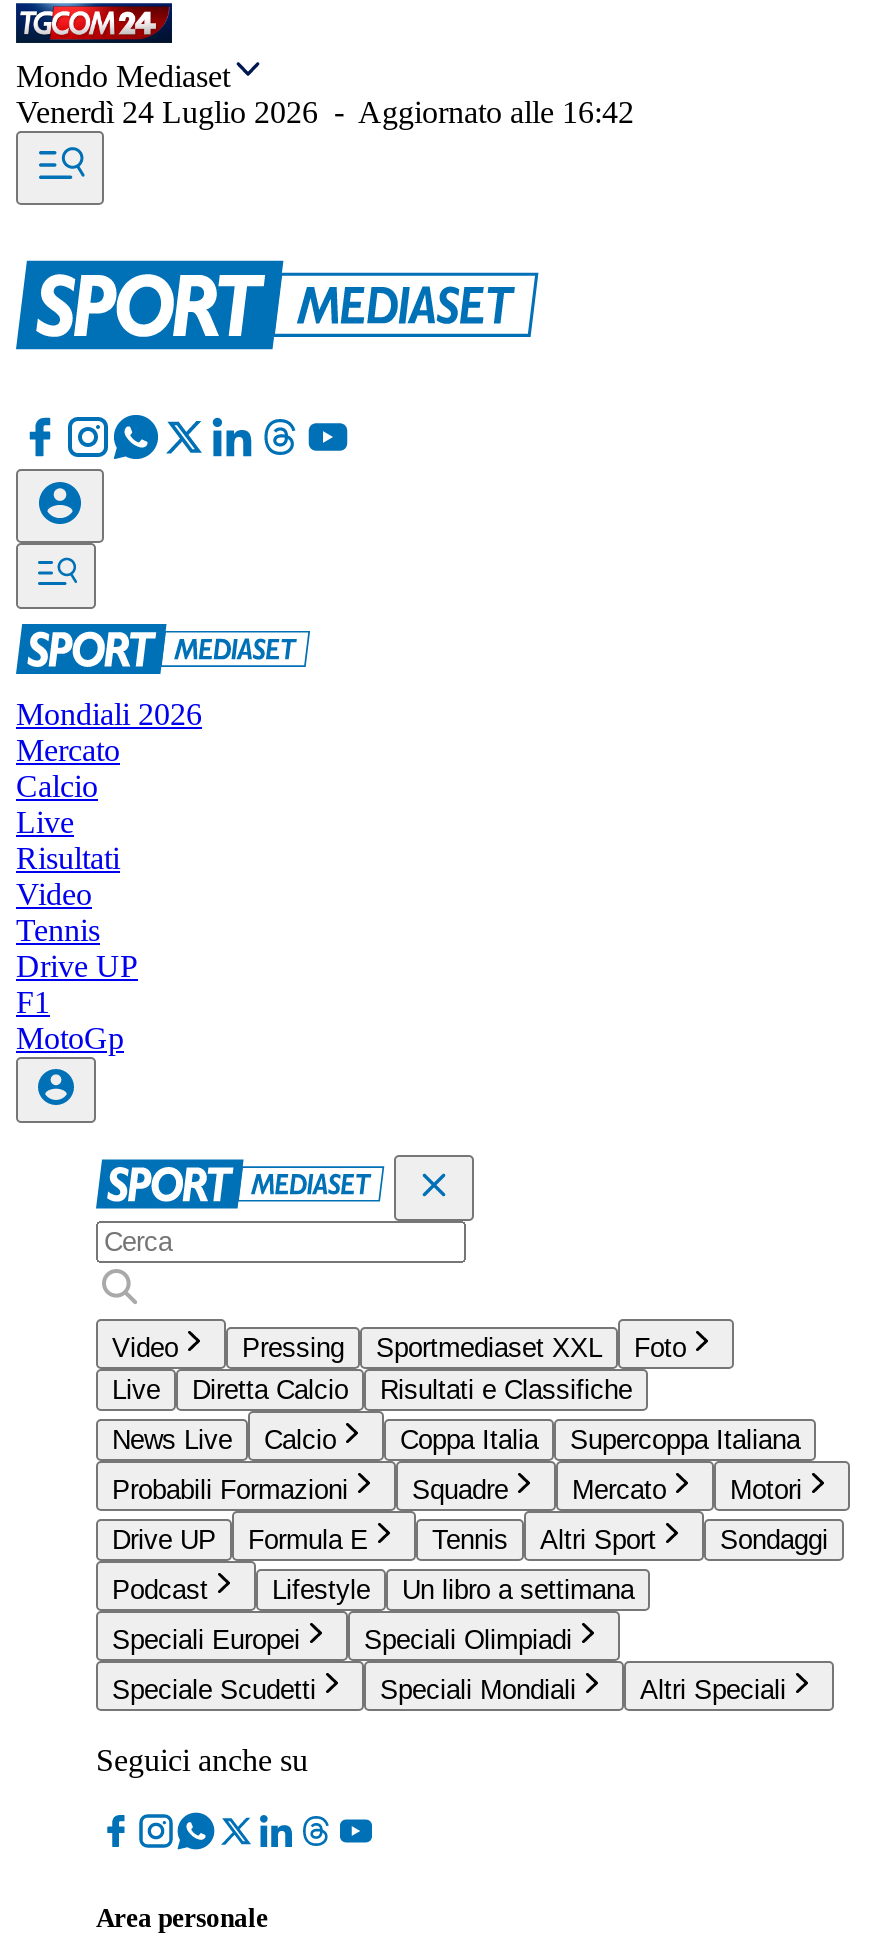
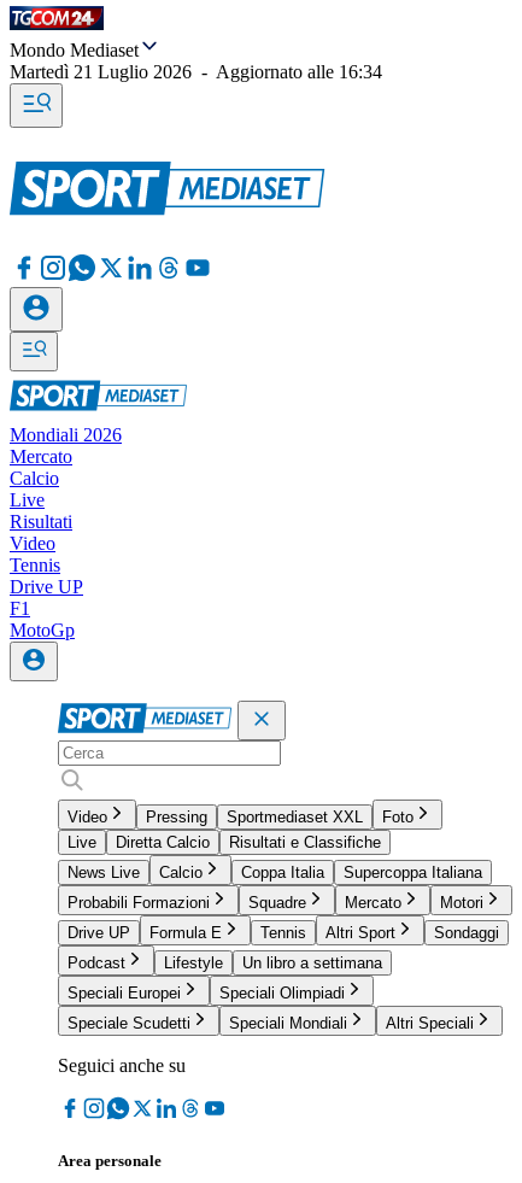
- Venerdì 24 Luglio 2026 - Aggiornato alle 16:42
+ Martedì 21 Luglio 2026 - Aggiornato alle 16:34
